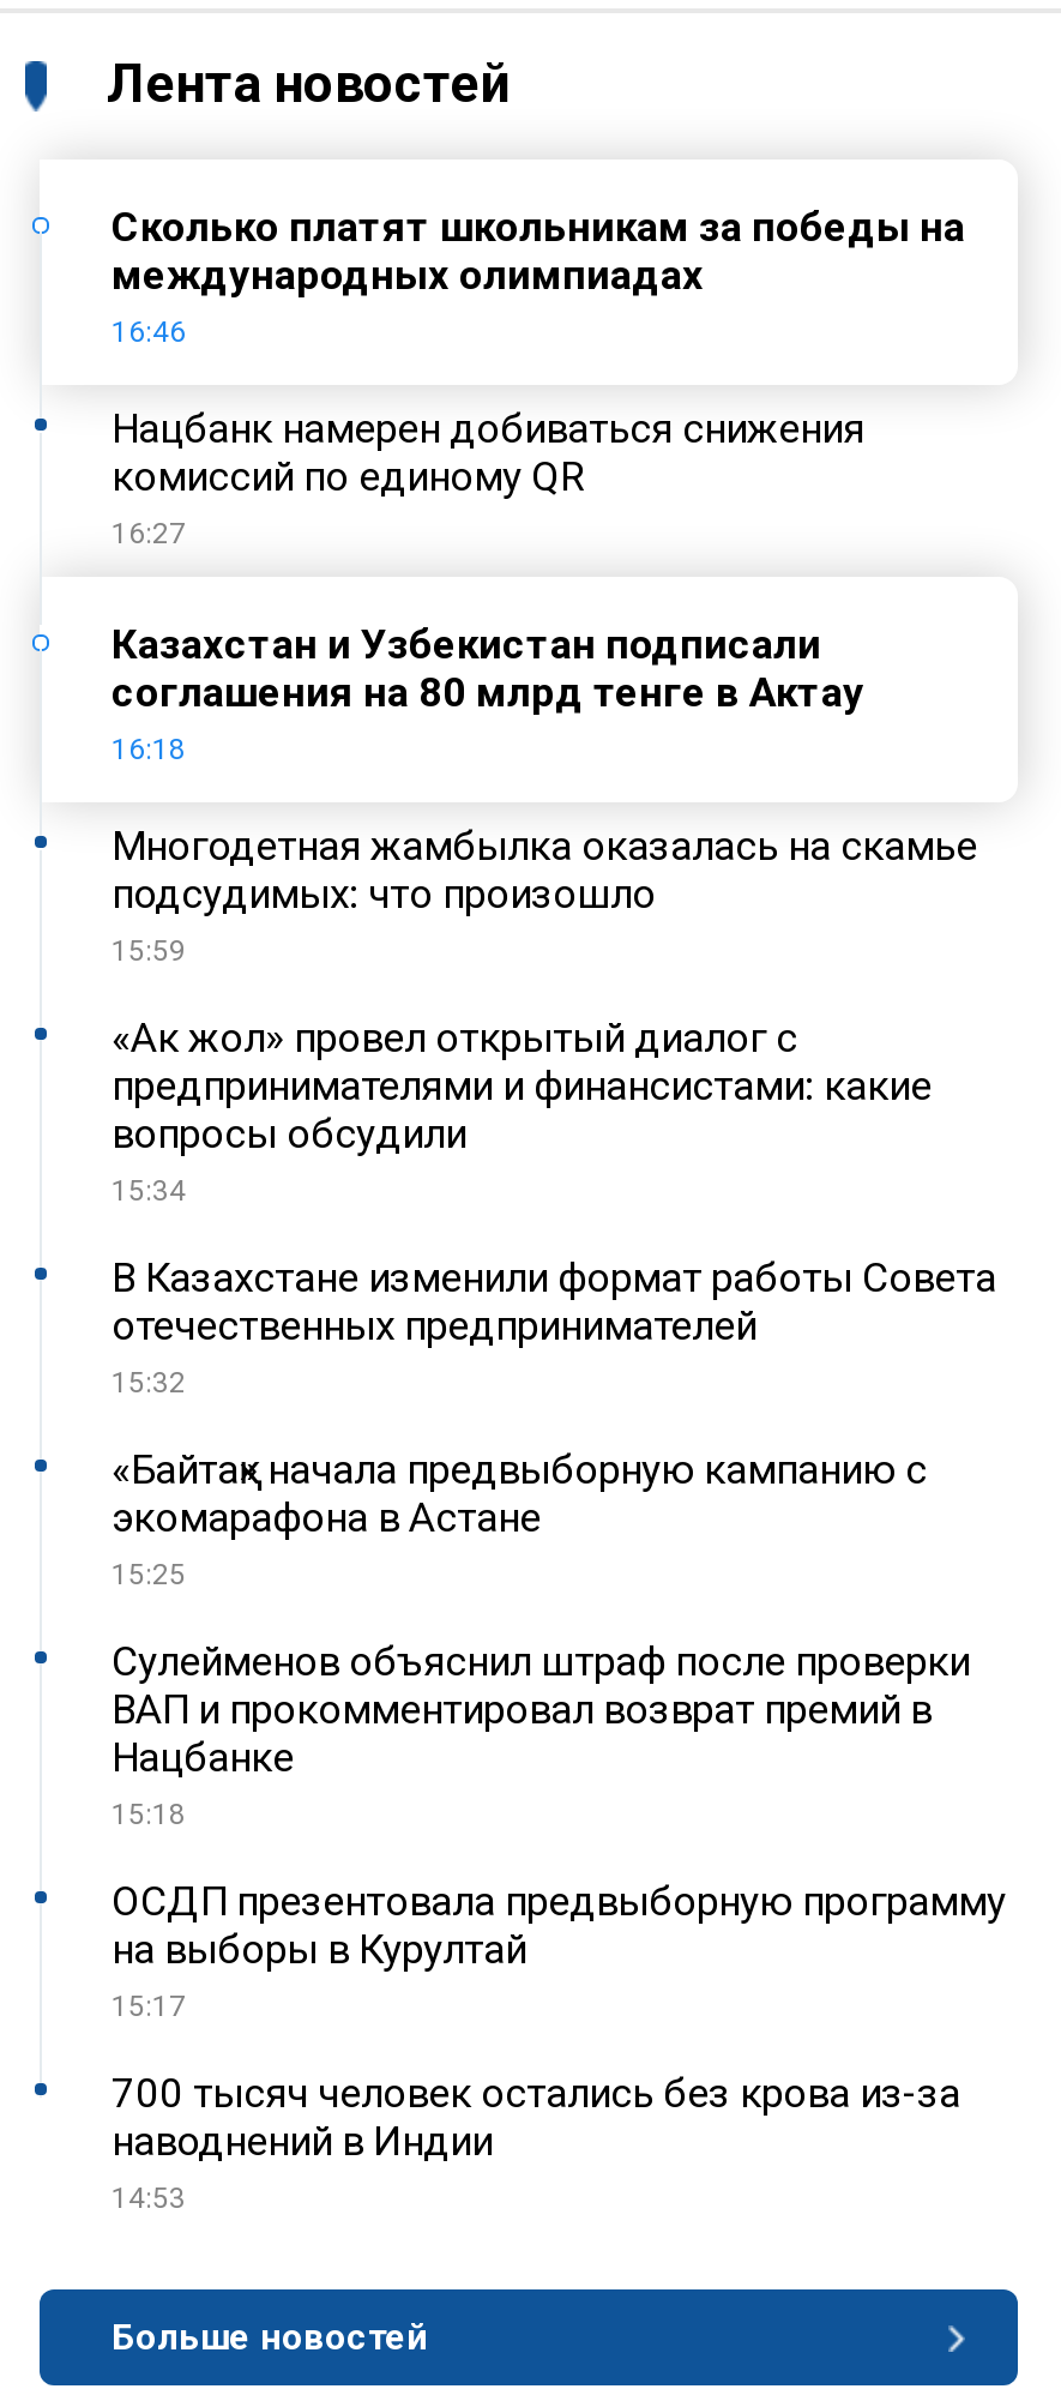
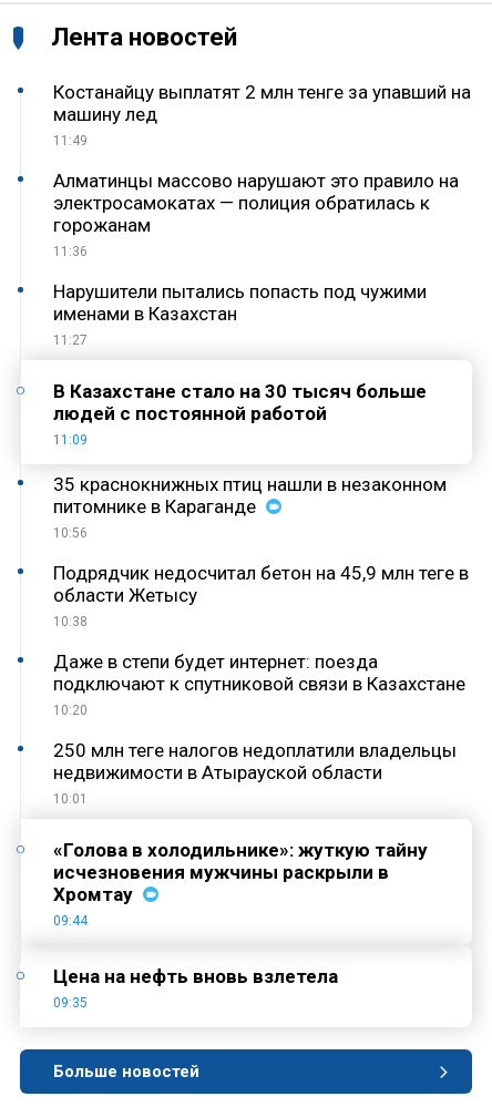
- Сколько платят школьникам за победы на
- международных олимпиадах
- 16:46
+ Костанайцу выплатят 2 млн тенге за упавший на
+ машину лед
+ 11:49

- Нацбанк намерен добиваться снижения
- комиссий по единому QR
- 16:27
+ Алматинцы массово нарушают это правило на
+ электросамокатах — полиция обратилась к
+ горожанам
+ 11:36

- Казахстан и Узбекистан подписали
- соглашения на 80 млрд тенге в Актау
- 16:18
+ Нарушители пытались попасть под чужими
+ именами в Казахстан
+ 11:27

- Многодетная жамбылка оказалась на скамье
- подсудимых: что произошло
- 15:59
+ В Казахстане стало на 30 тысяч больше
+ людей с постоянной работой
+ 11:09

- «Ак жол» провел открытый диалог с
- предпринимателями и финансистами: какие
- вопросы обсудили
- 15:34
+ 35 краснокнижных птиц нашли в незаконном
+ питомнике в Караганде
+ 10:56

- В Казахстане изменили формат работы Совета
- отечественных предпринимателей
- 15:32
+ Подрядчик недосчитал бетон на 45,9 млн теңге в
+ области Жетысу
+ 10:38

- «Байтақ» начала предвыборную кампанию с
- экомарафона в Астане
- 15:25
+ Даже в степи будет интернет: поезда
+ подключают к спутниковой связи в Казахстане
+ 10:20

- Сулейменов объяснил штраф после проверки
- ВАП и прокомментировал возврат премий в
- Нацбанке
- 15:18
+ 250 млн теңге налогов недоплатили владельцы
+ недвижимости в Атырауской области
+ 10:01

- ОСДП презентовала предвыборную программу
- на выборы в Курултай
- 15:17
+ «Голова в холодильнике»: жуткую тайну
+ исчезновения мужчины раскрыли в
+ Хромтау
+ 09:44

- 700 тысяч человек остались без крова из-за
- наводнений в Индии
- 14:53
+ Цена на нефть вновь взлетела
+ 09:35
